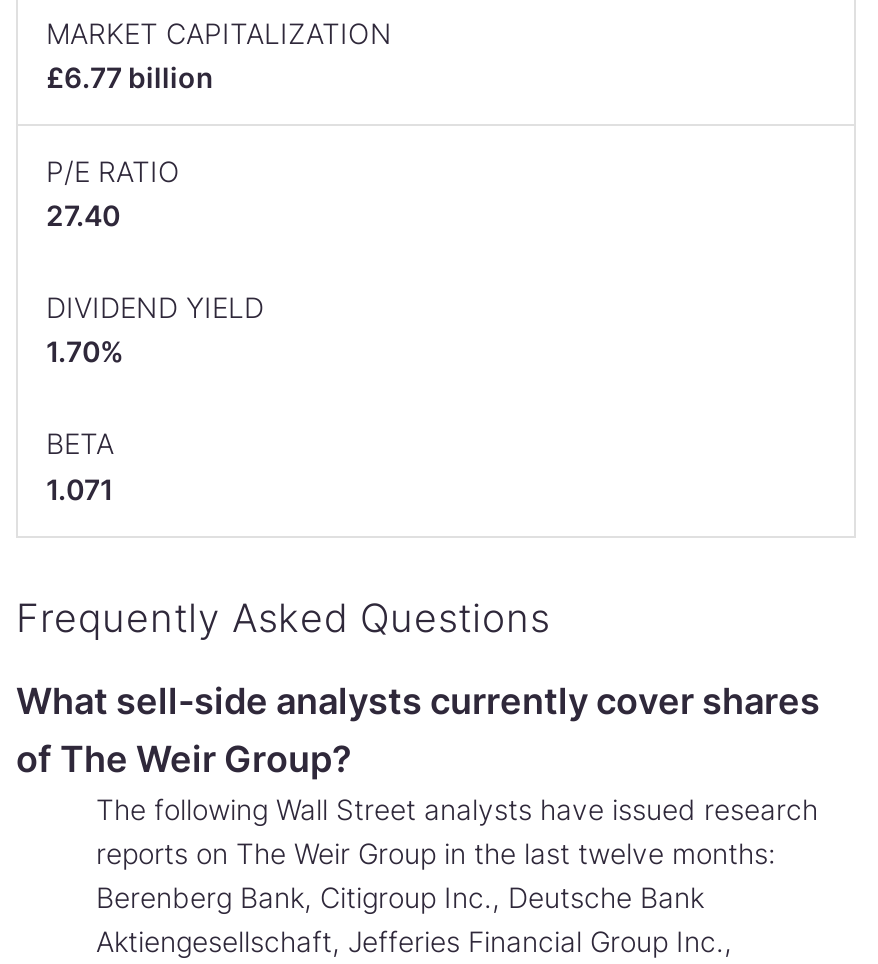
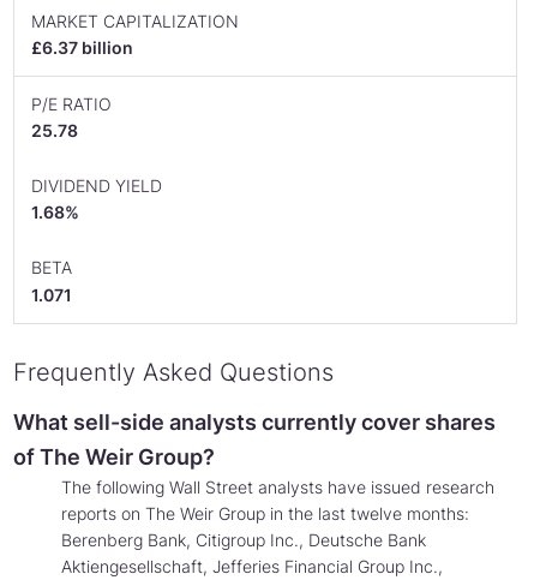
- £6.77 billion
+ £6.37 billion

- 27.40
+ 25.78

- 1.70%
+ 1.68%
